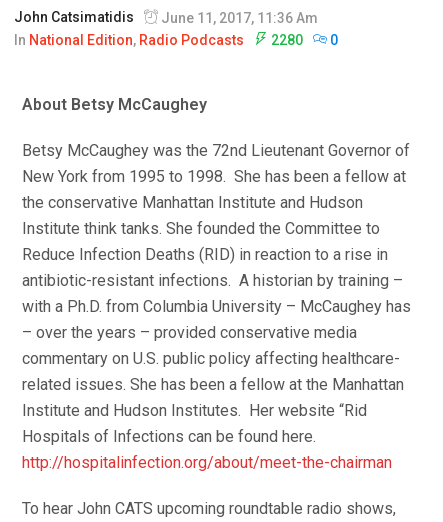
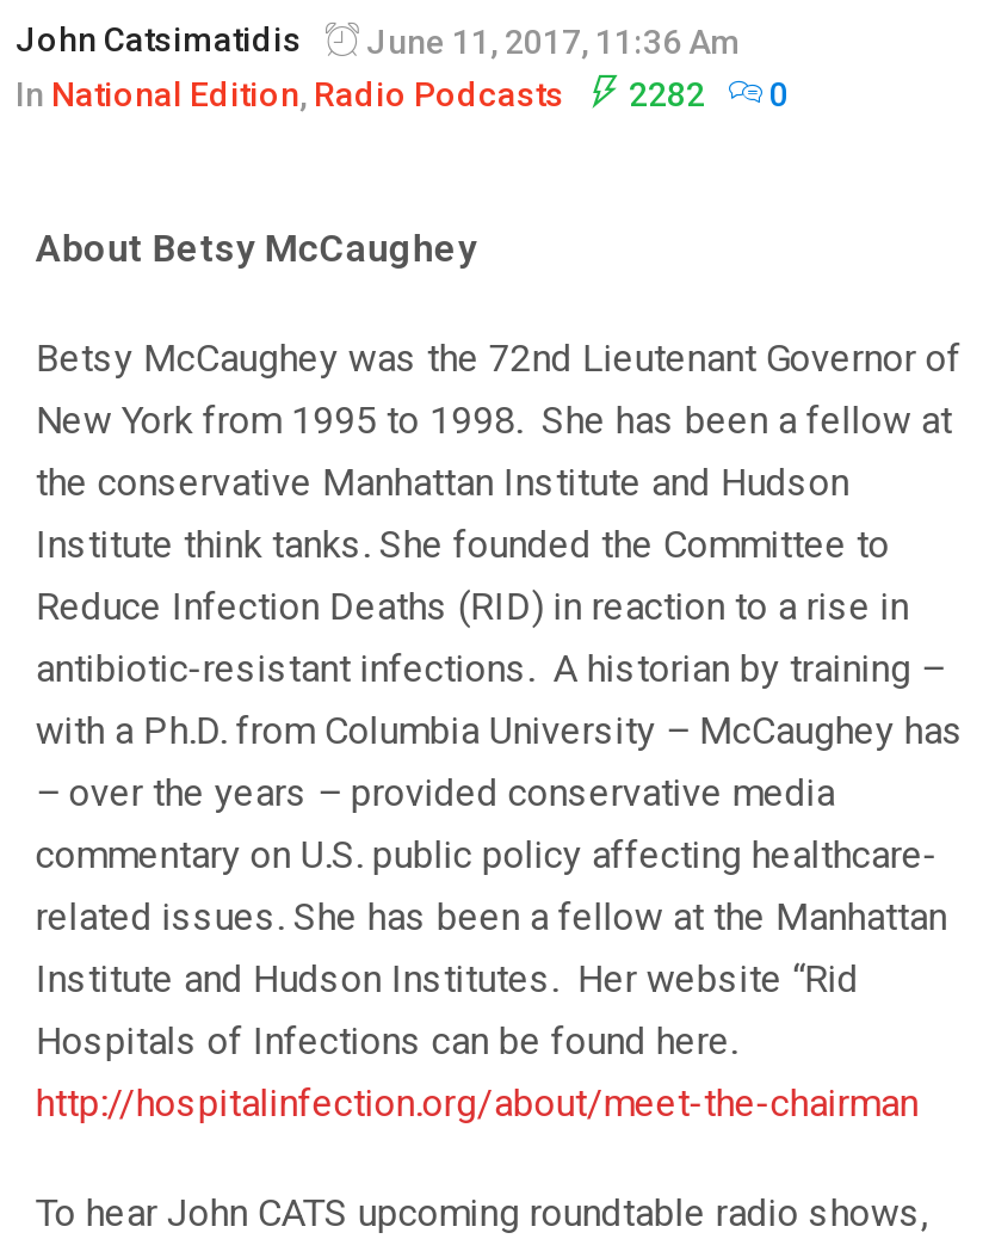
- In National Edition, Radio Podcasts 2280 0
+ In National Edition, Radio Podcasts 2282 0
